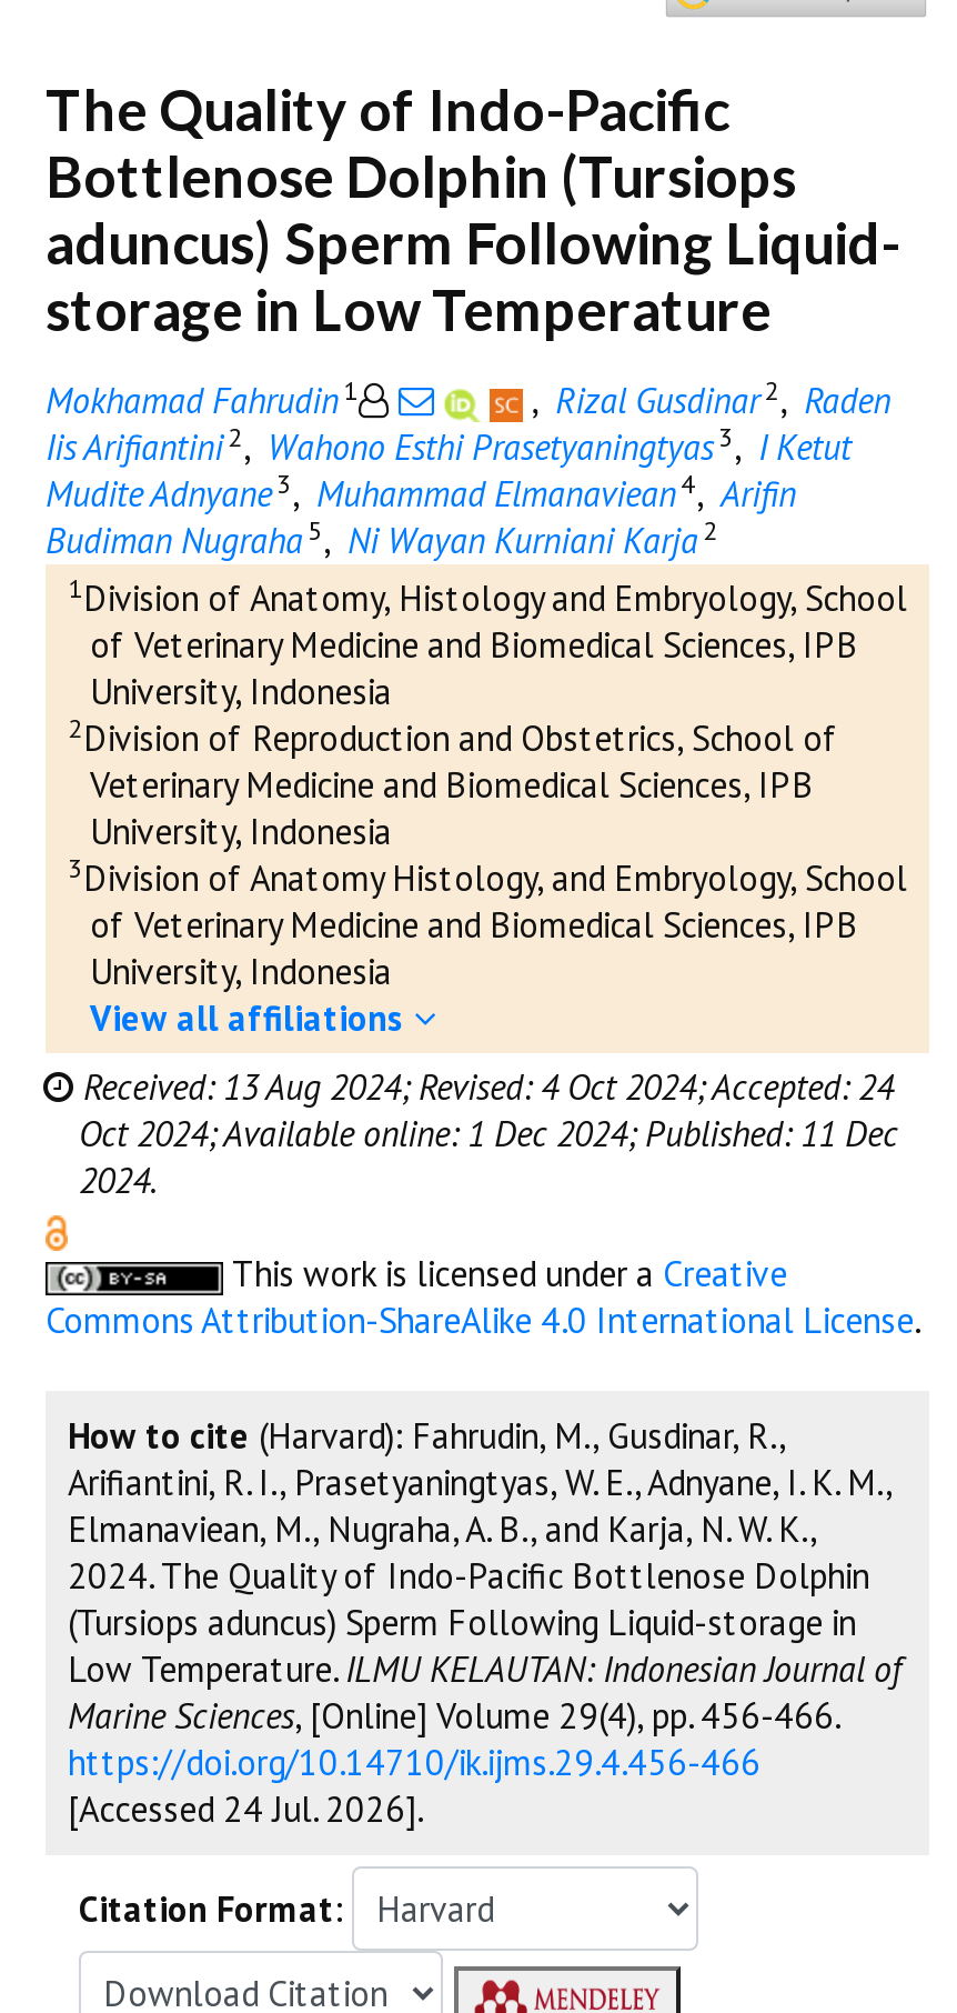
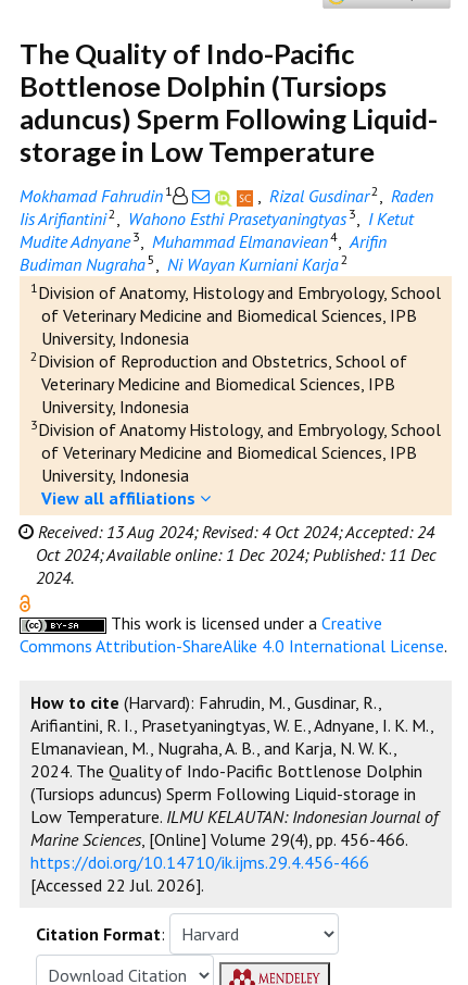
- [Accessed 24 Jul. 2026].
+ [Accessed 22 Jul. 2026].
